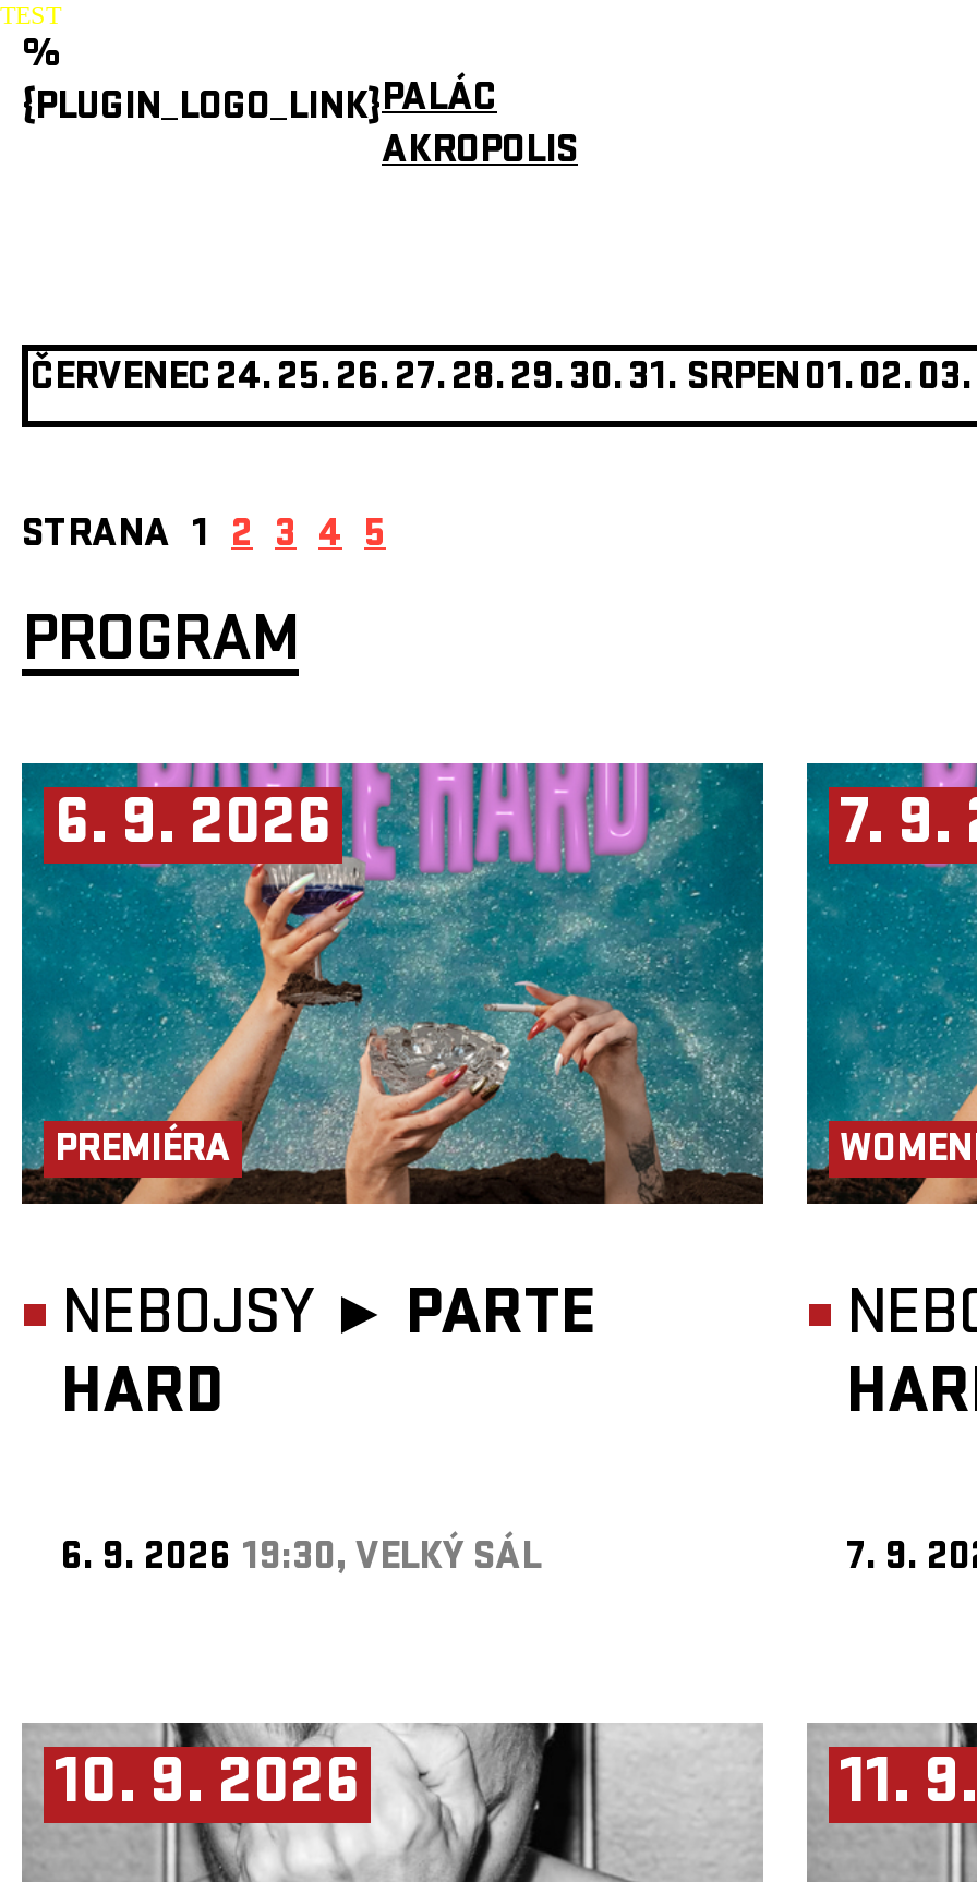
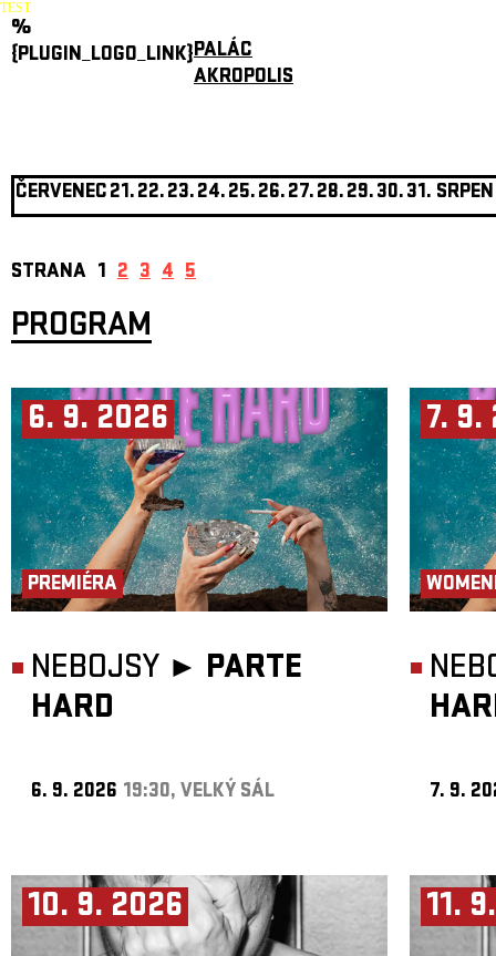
- ČERVENEC 24. 25. 26. 27. 28. 29. 30. 31. SRPEN 01. 02. 03.
+ ČERVENEC 21. 22. 23. 24. 25. 26. 27. 28. 29. 30. 31. SRPEN
